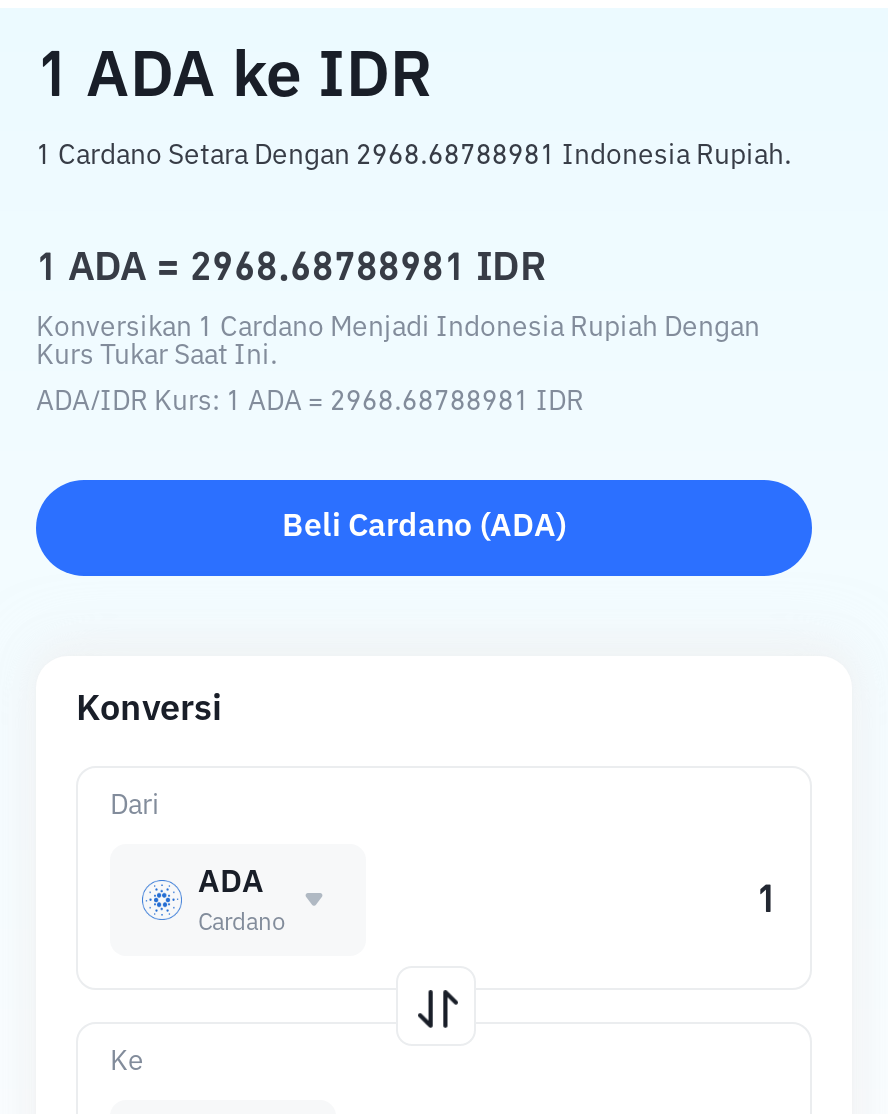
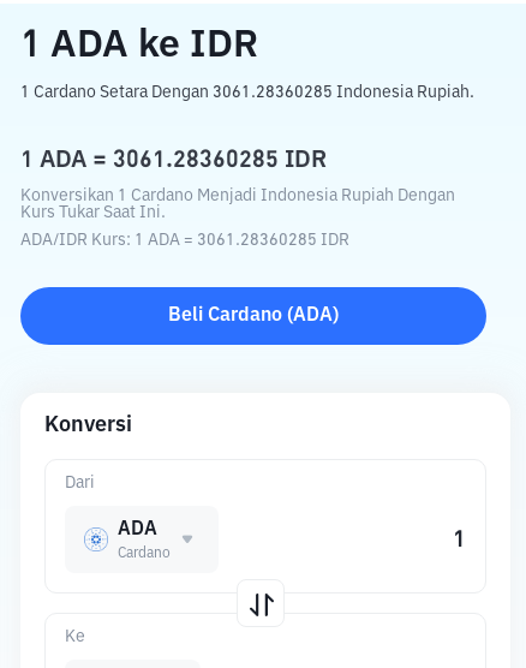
- 1 Cardano Setara Dengan 2968.68788981 Indonesia Rupiah.
+ 1 Cardano Setara Dengan 3061.28360285 Indonesia Rupiah.

- 1 ADA = 2968.68788981 IDR
+ 1 ADA = 3061.28360285 IDR

- ADA/IDR Kurs: 1 ADA = 2968.68788981 IDR
+ ADA/IDR Kurs: 1 ADA = 3061.28360285 IDR
